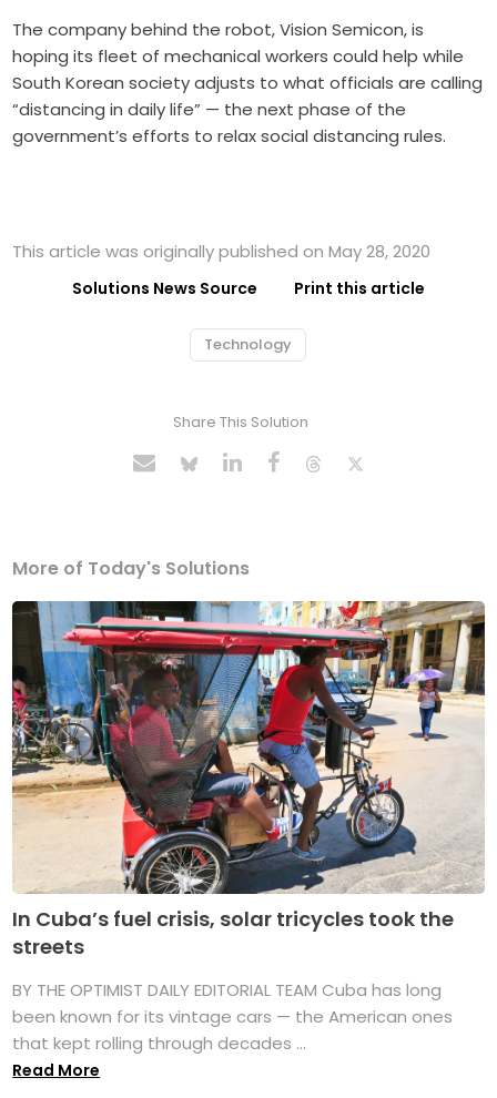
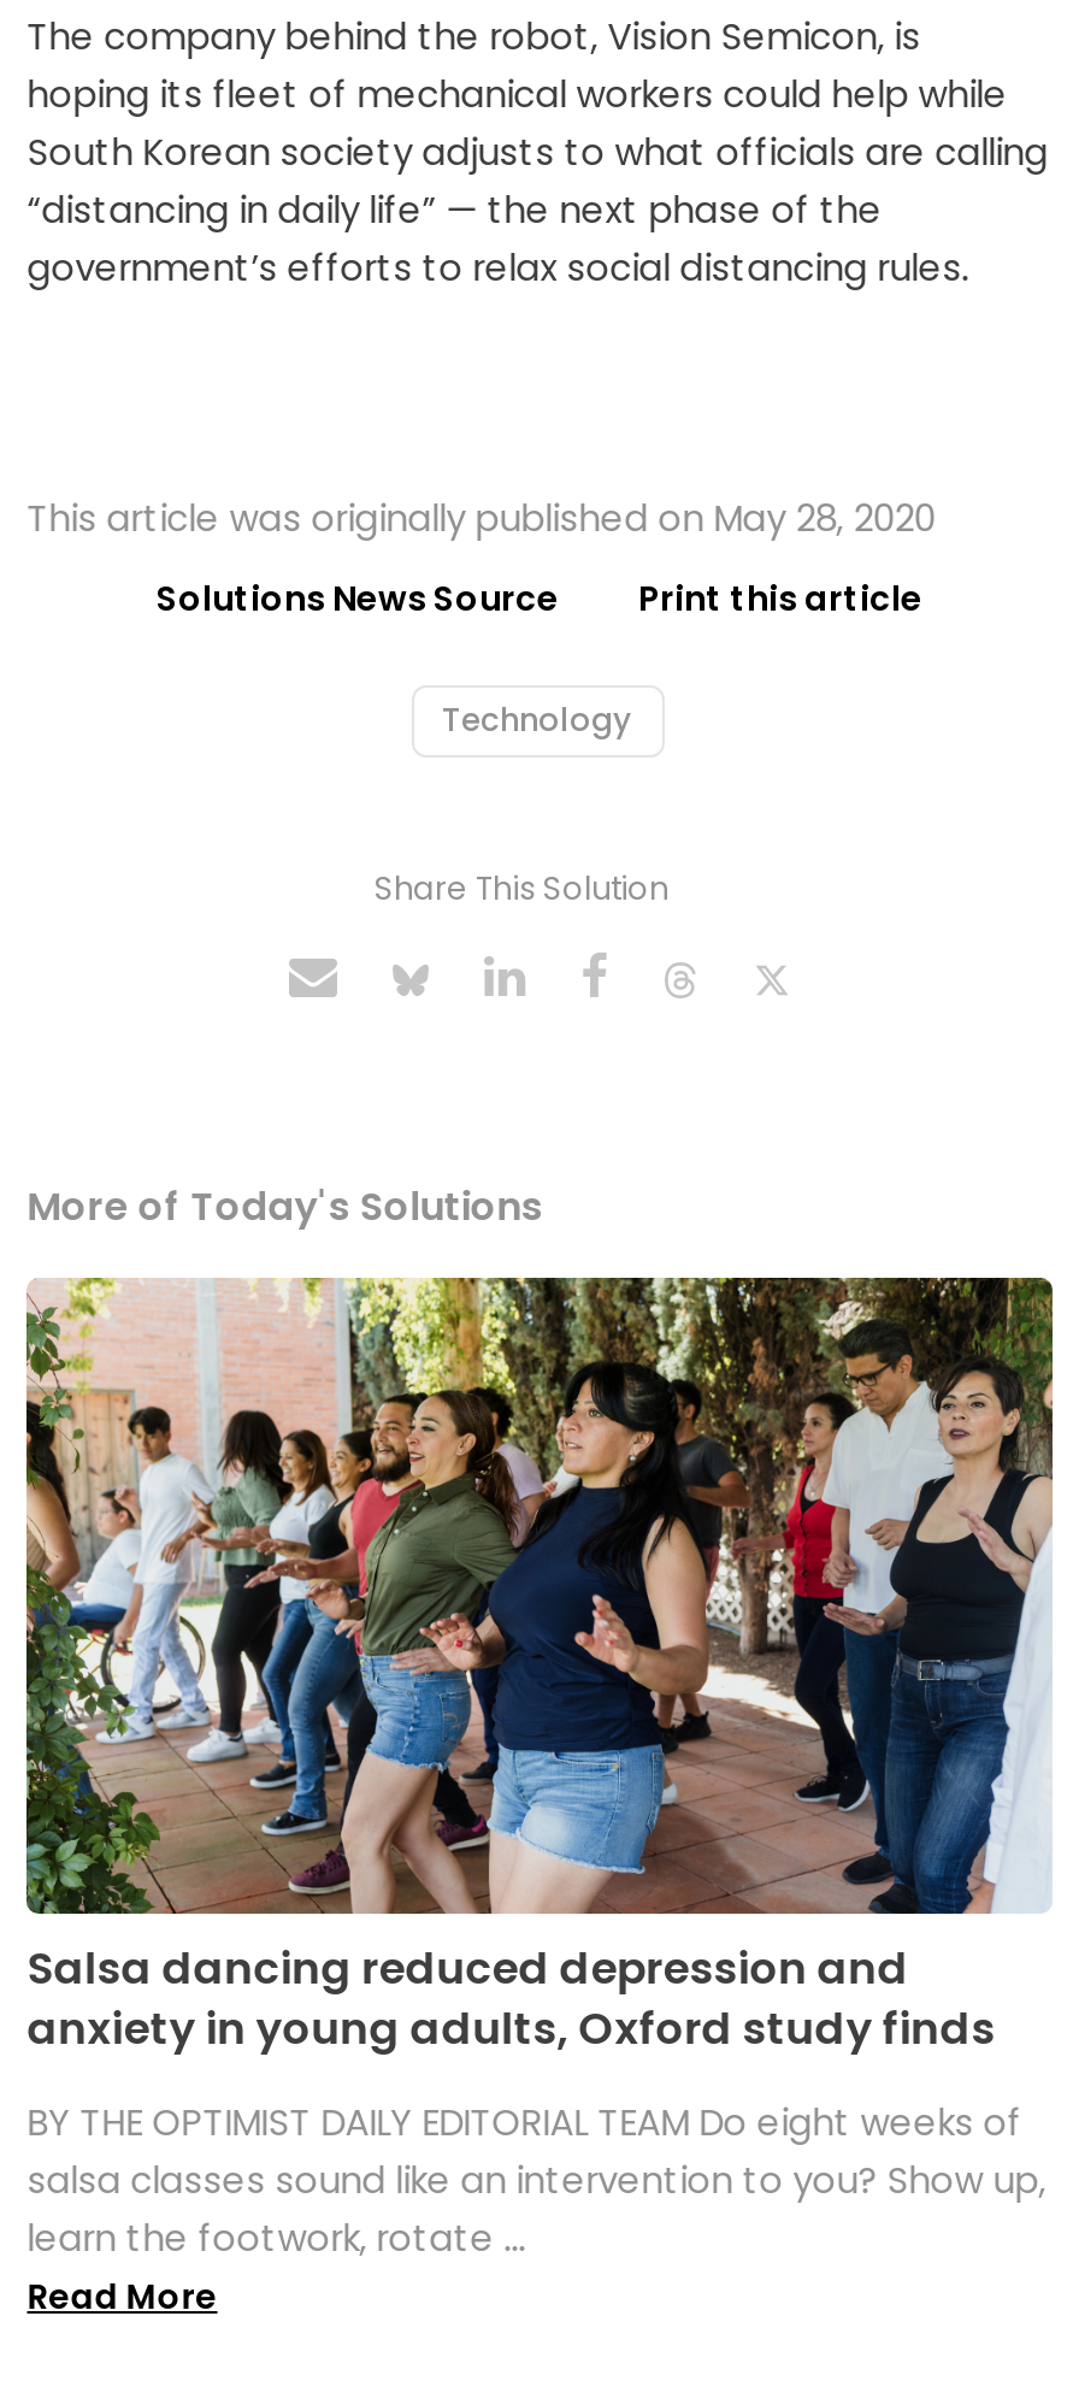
- [image]
- In Cuba’s fuel crisis, solar tricycles took the
- streets
+ [image]
+ Salsa dancing reduced depression and
+ anxiety in young adults, Oxford study finds

- BY THE OPTIMIST DAILY EDITORIAL TEAM Cuba has long
- been known for its vintage cars — the American ones
- that kept rolling through decades ...
+ BY THE OPTIMIST DAILY EDITORIAL TEAM Do eight weeks of
+ salsa classes sound like an intervention to you? Show up,
+ learn the footwork, rotate ...
